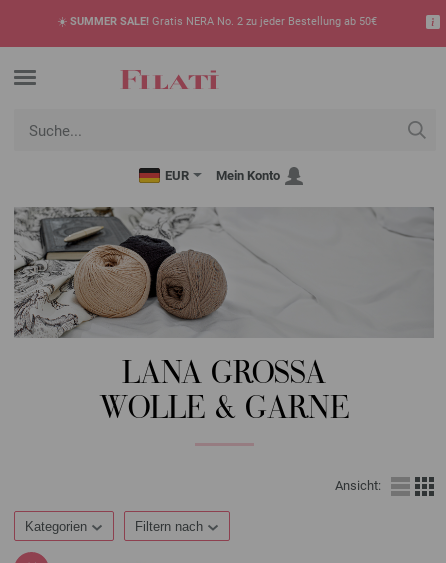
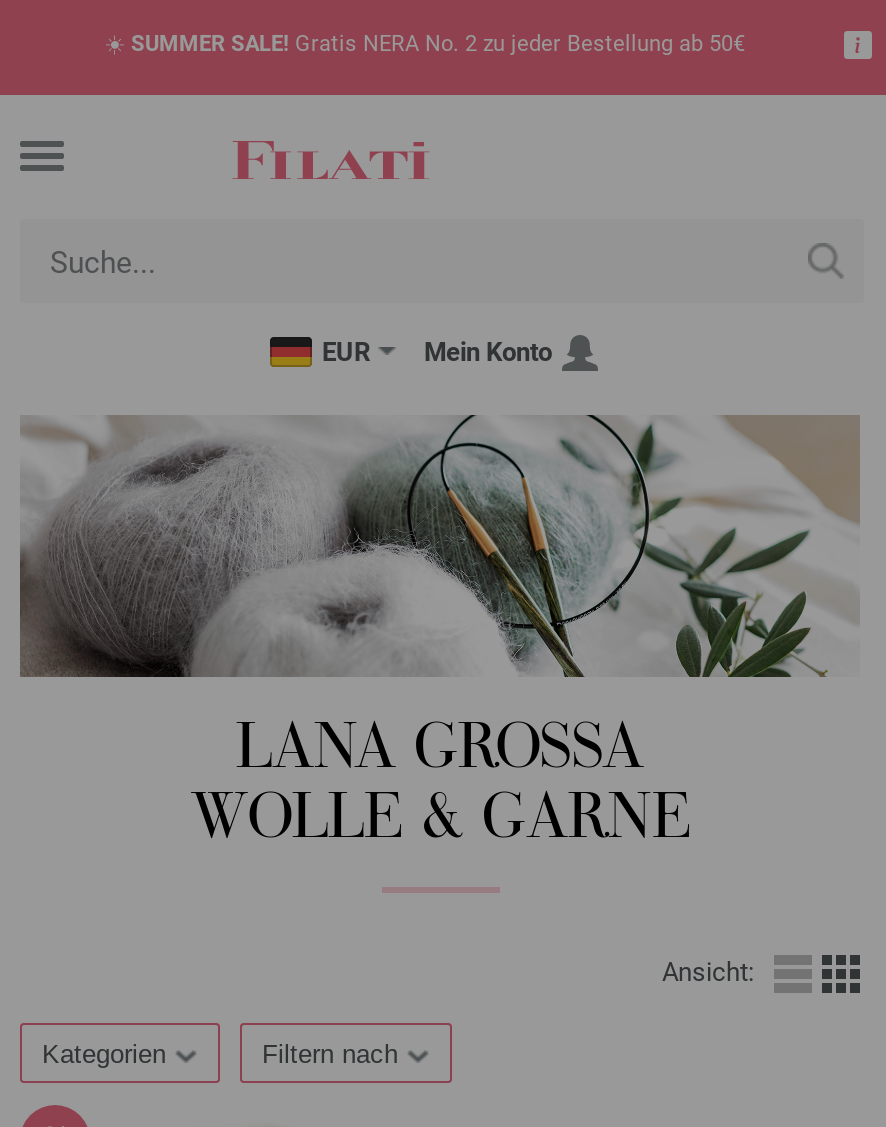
- [image]
+ [image]
